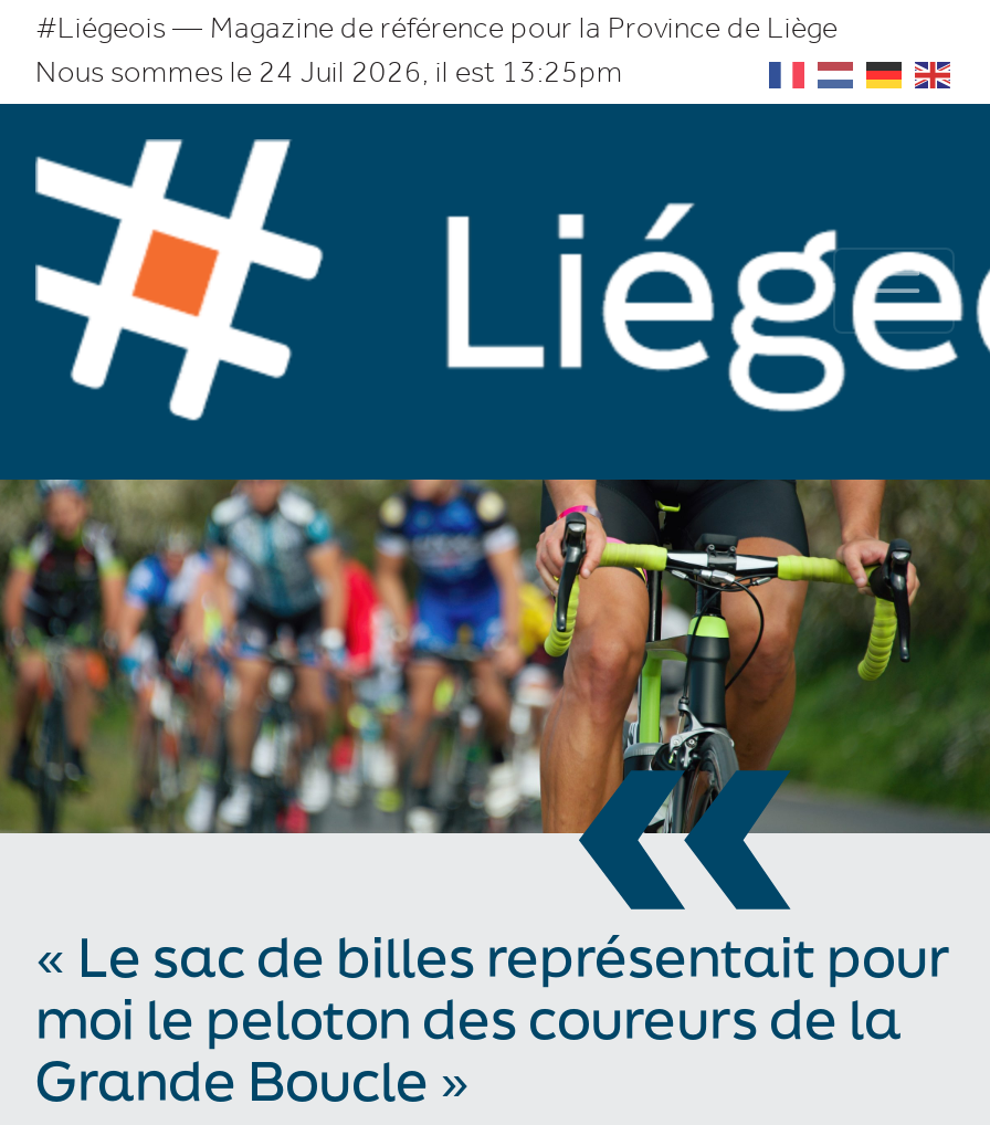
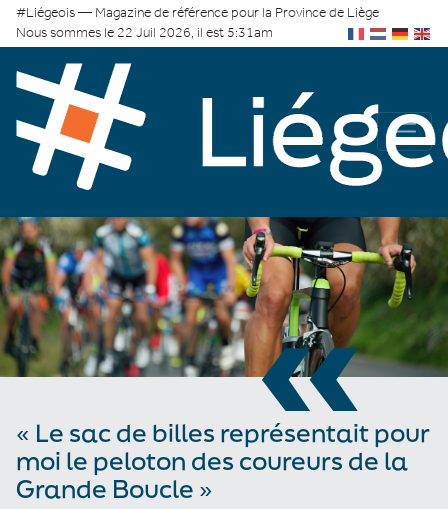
- Nous sommes le 24 Juil 2026, il est 13:25pm
+ Nous sommes le 22 Juil 2026, il est 5:31am
